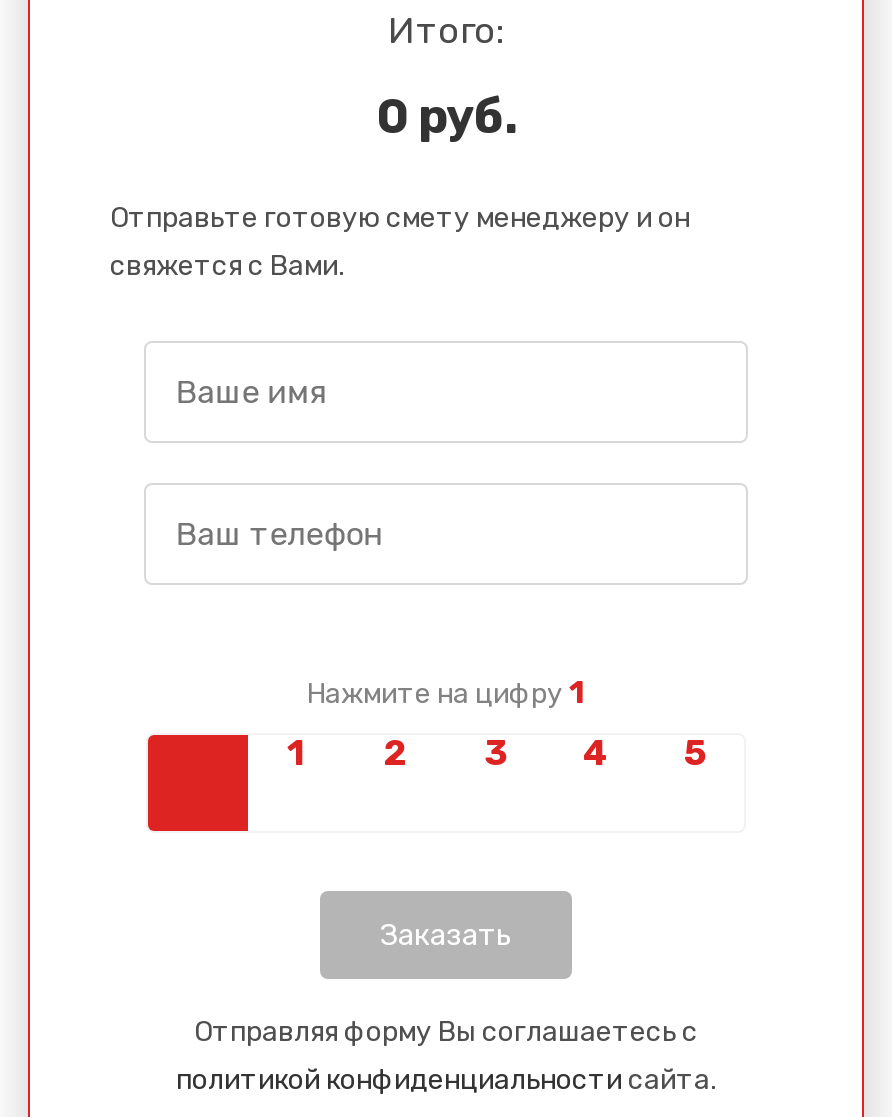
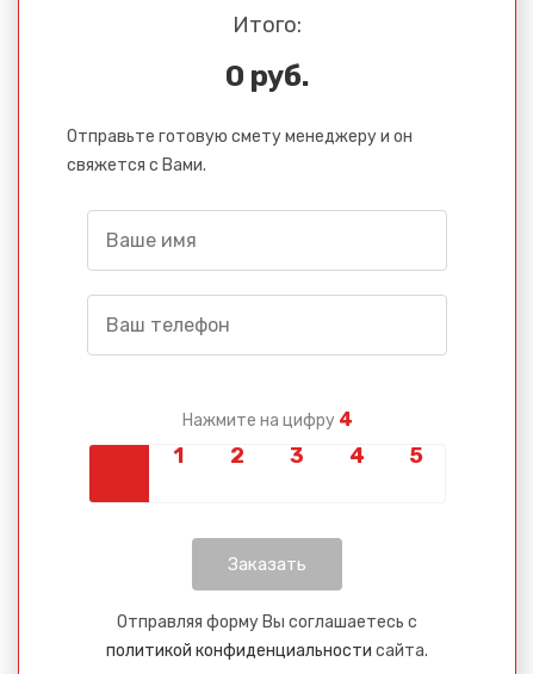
- Нажмите на цифру 1
+ Нажмите на цифру 4
